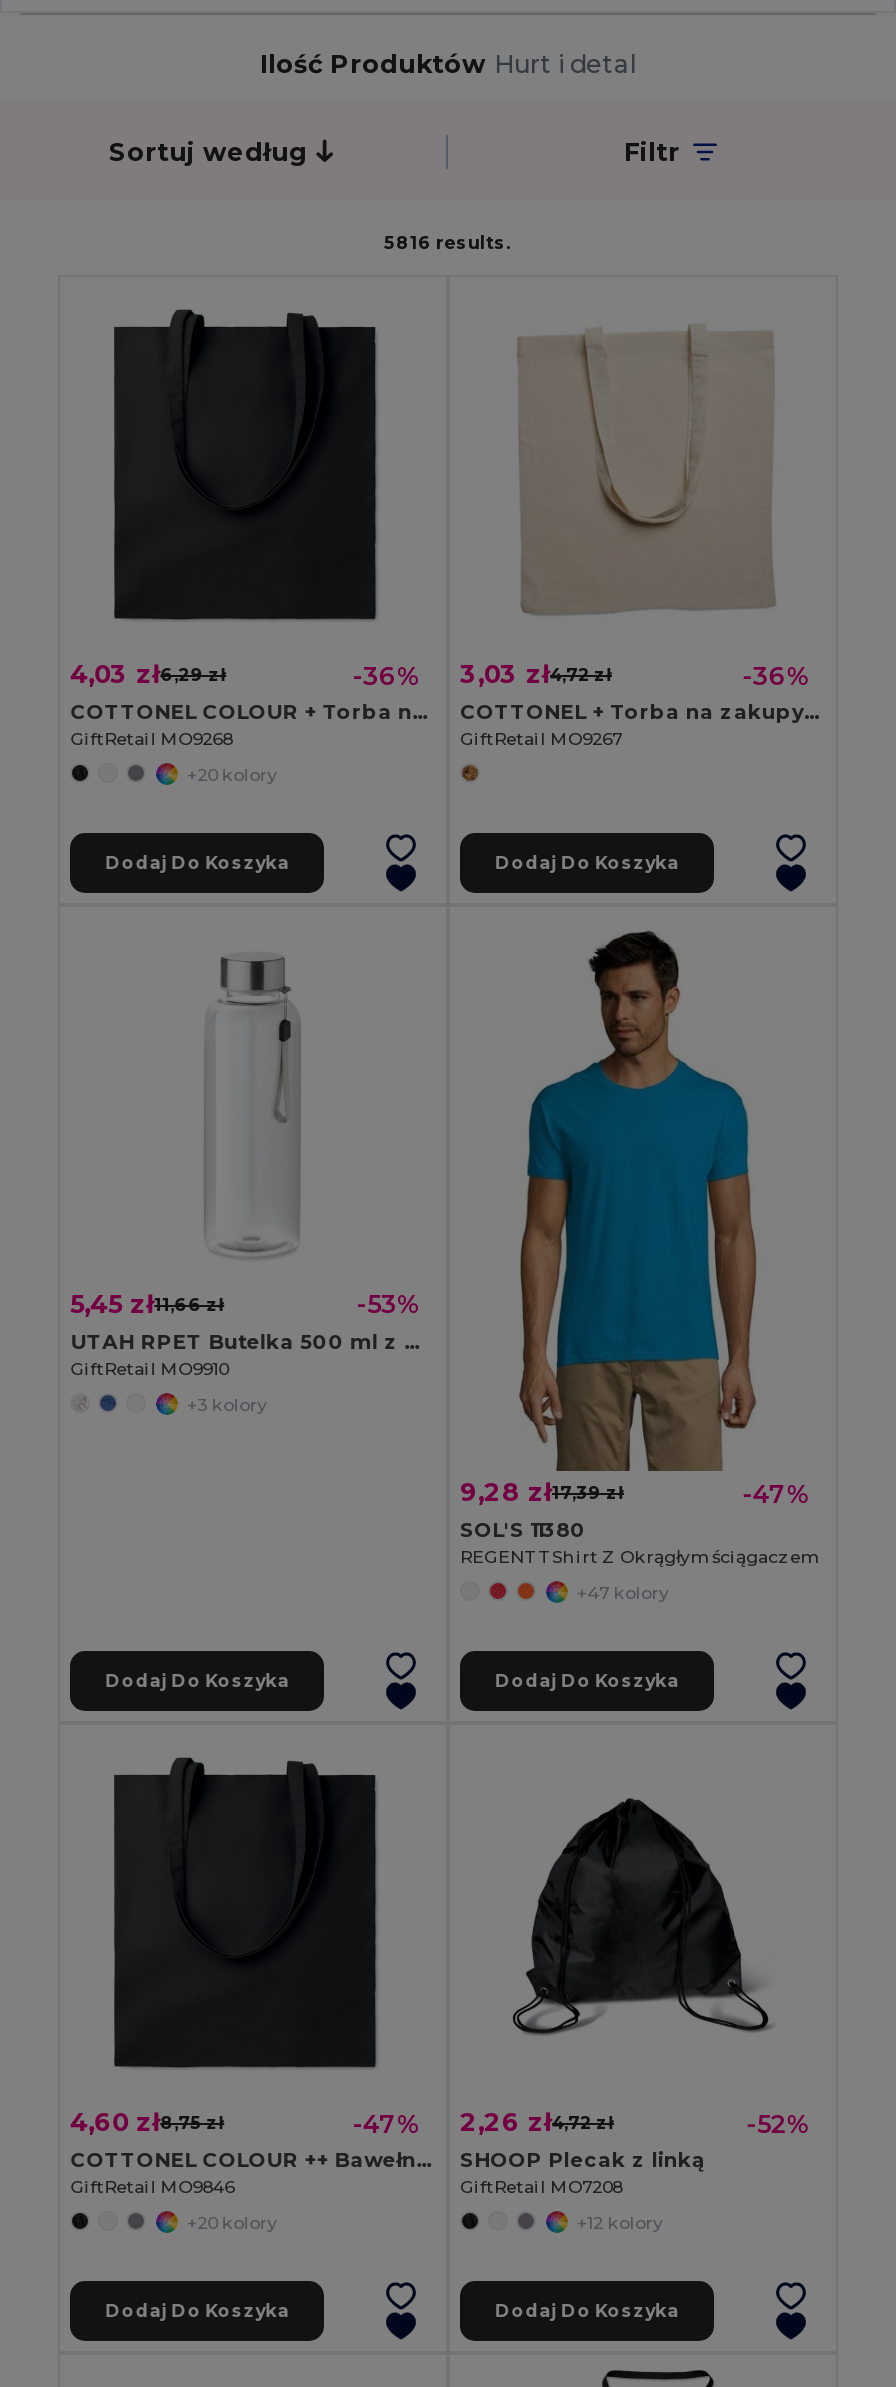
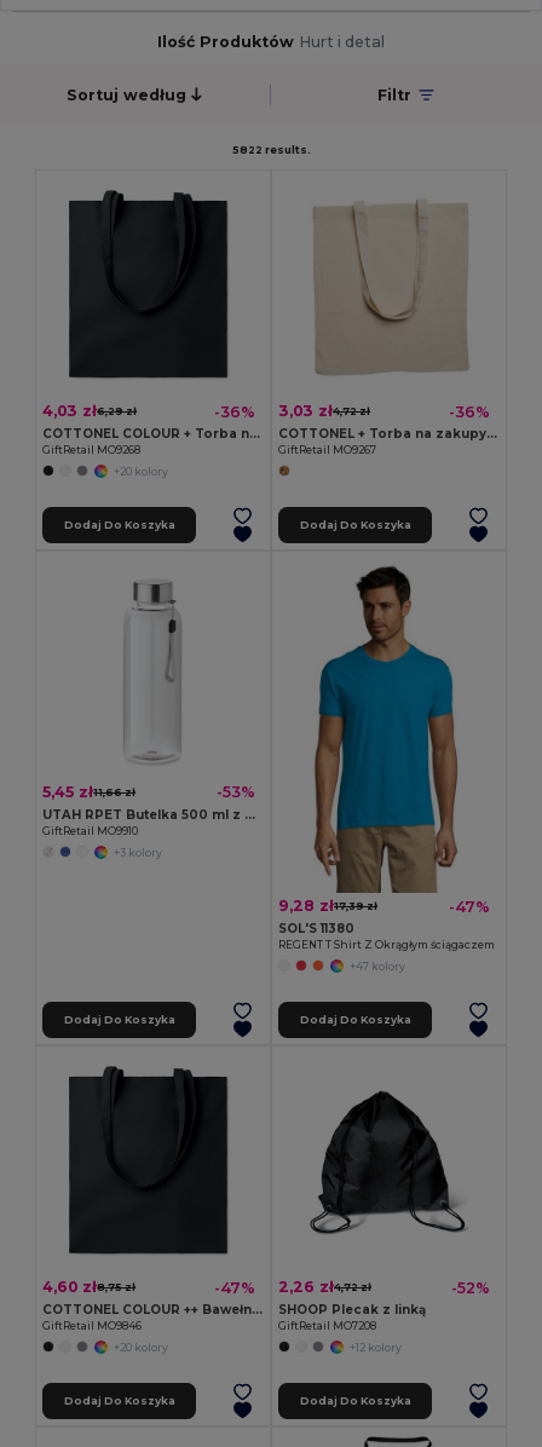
- 5816 results.
+ 5822 results.
